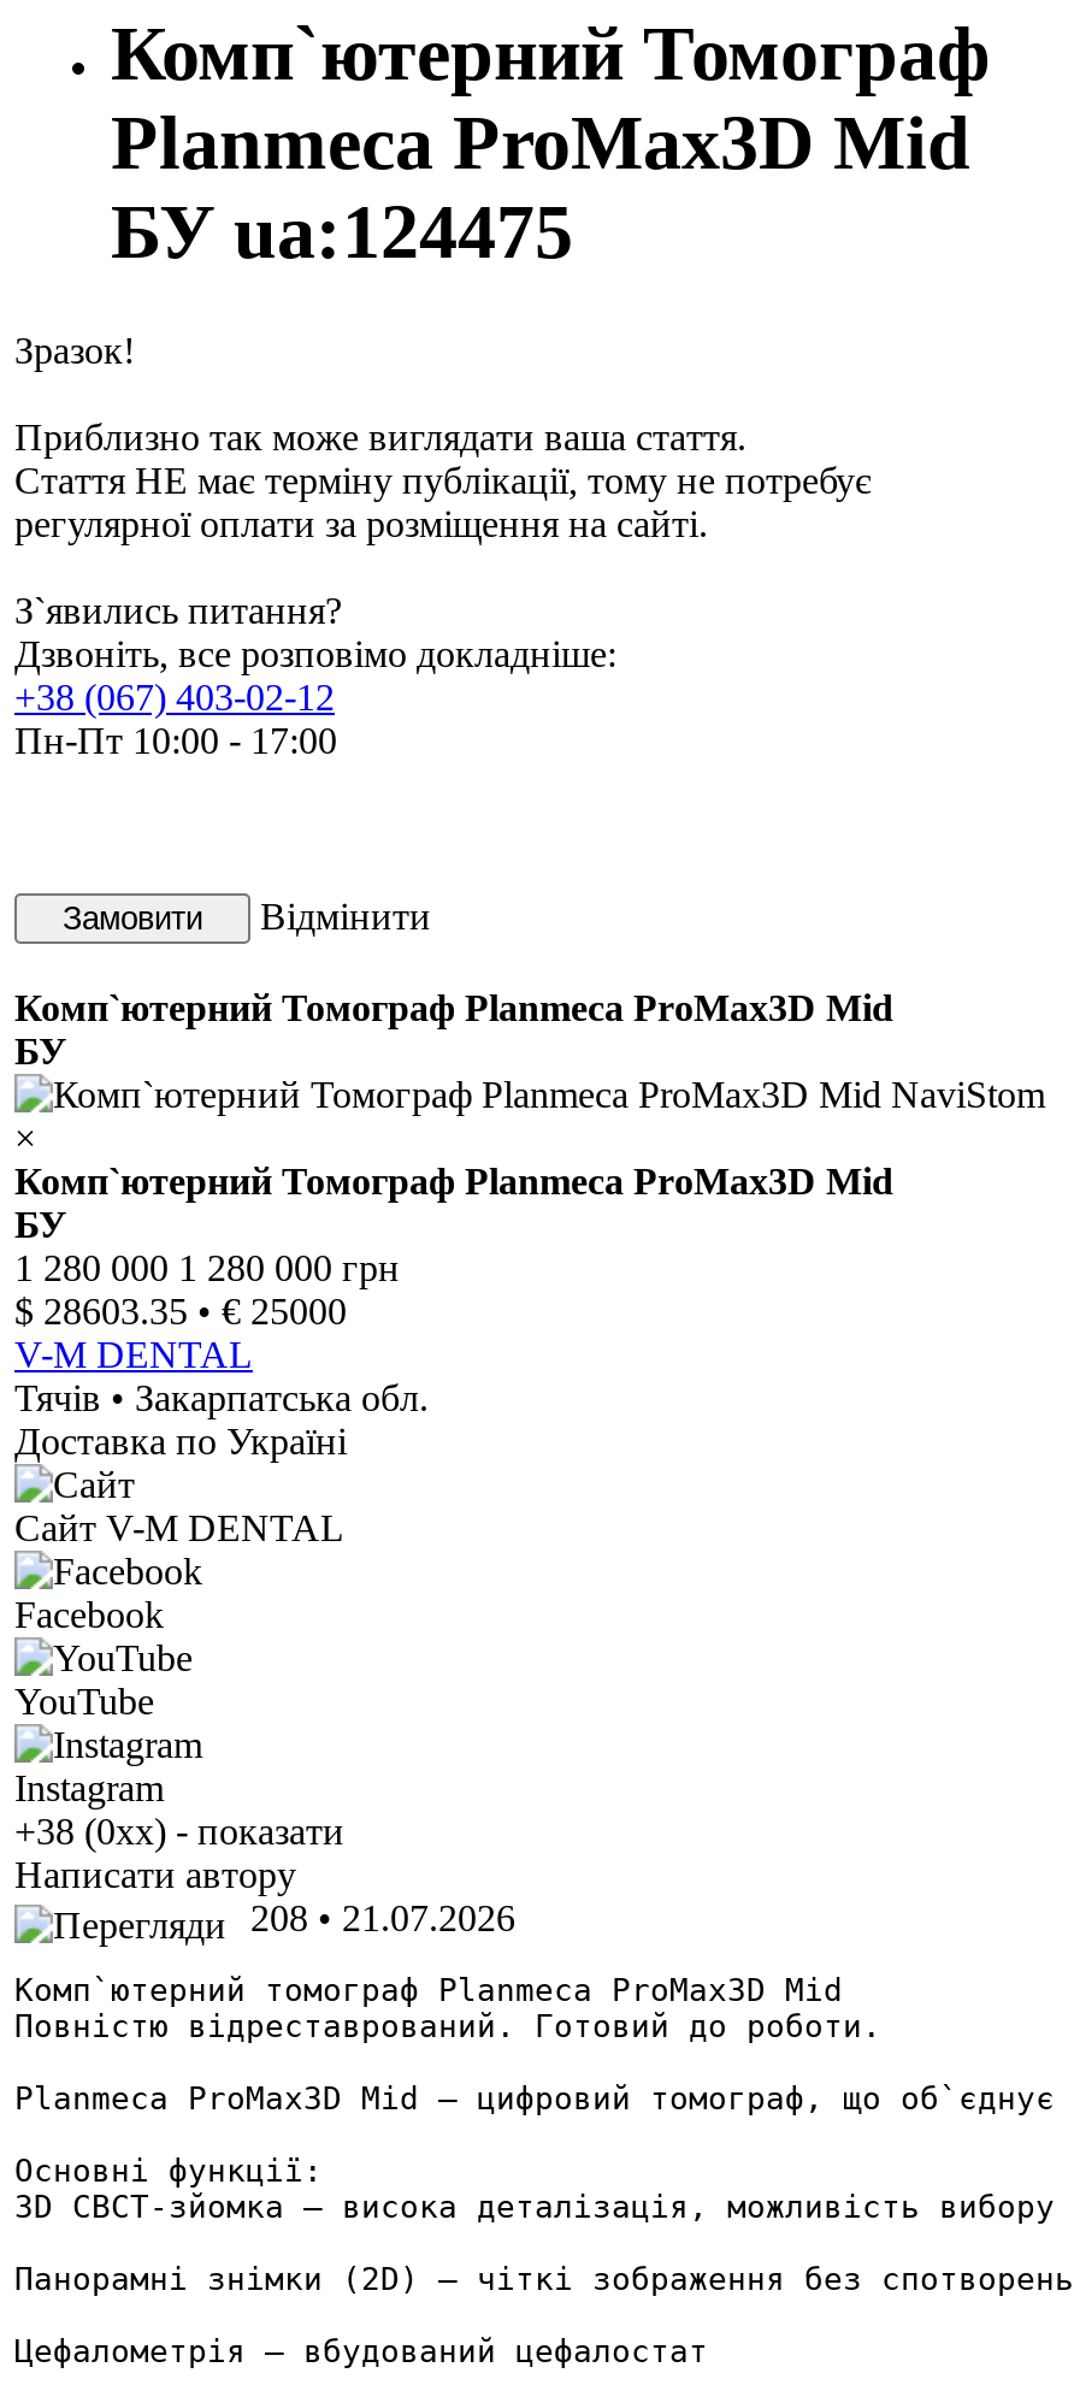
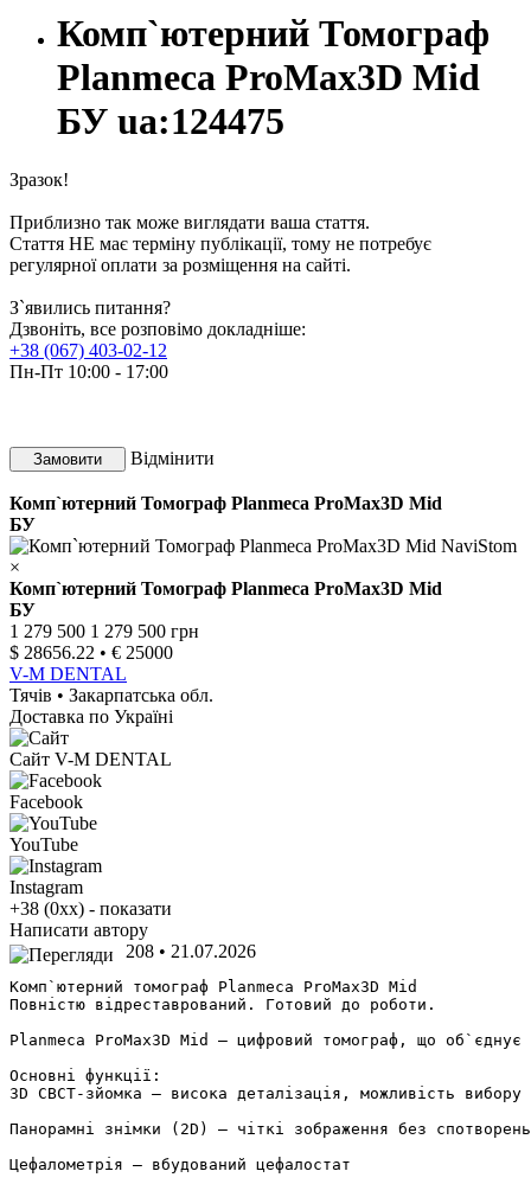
- 1 280 000 1 280 000 грн
+ 1 279 500 1 279 500 грн

- $ 28603.35 • € 25000
+ $ 28656.22 • € 25000
